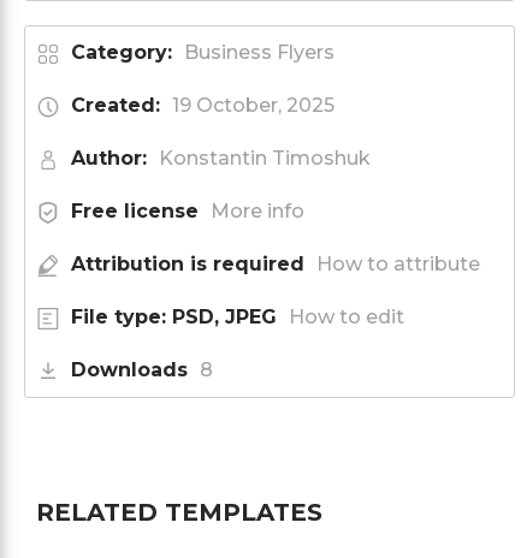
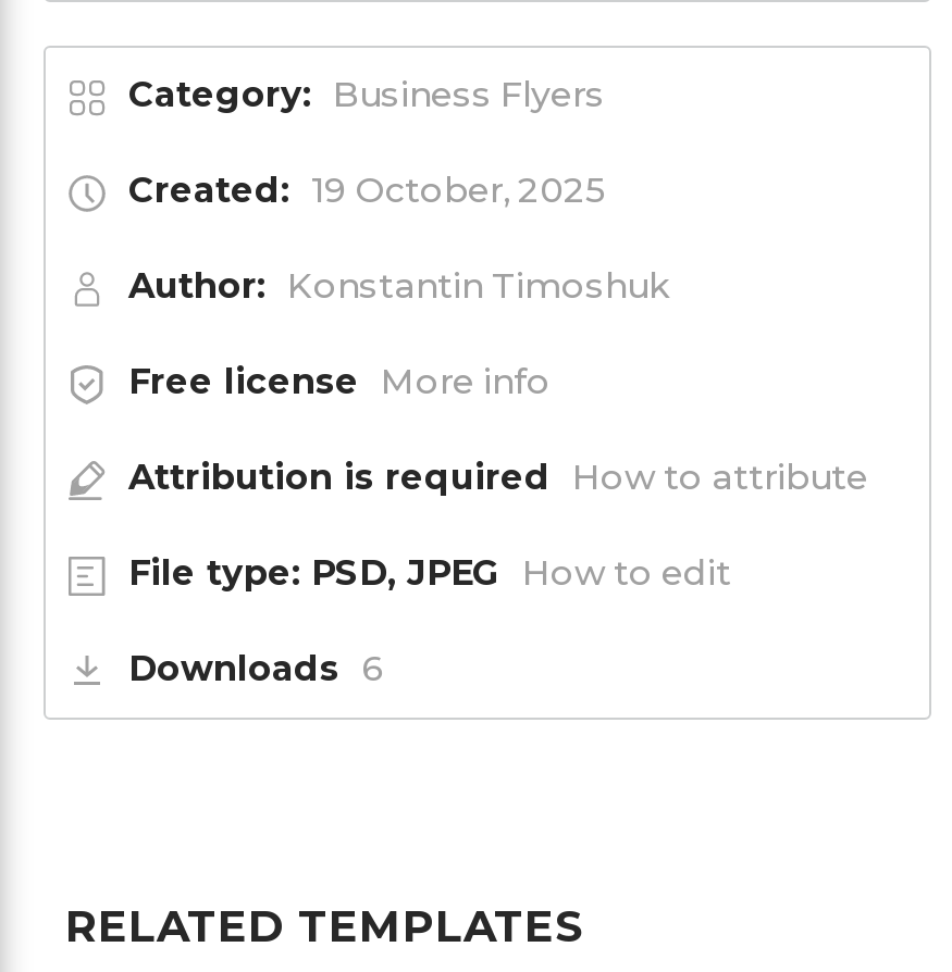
- Downloads 8
+ Downloads 6
